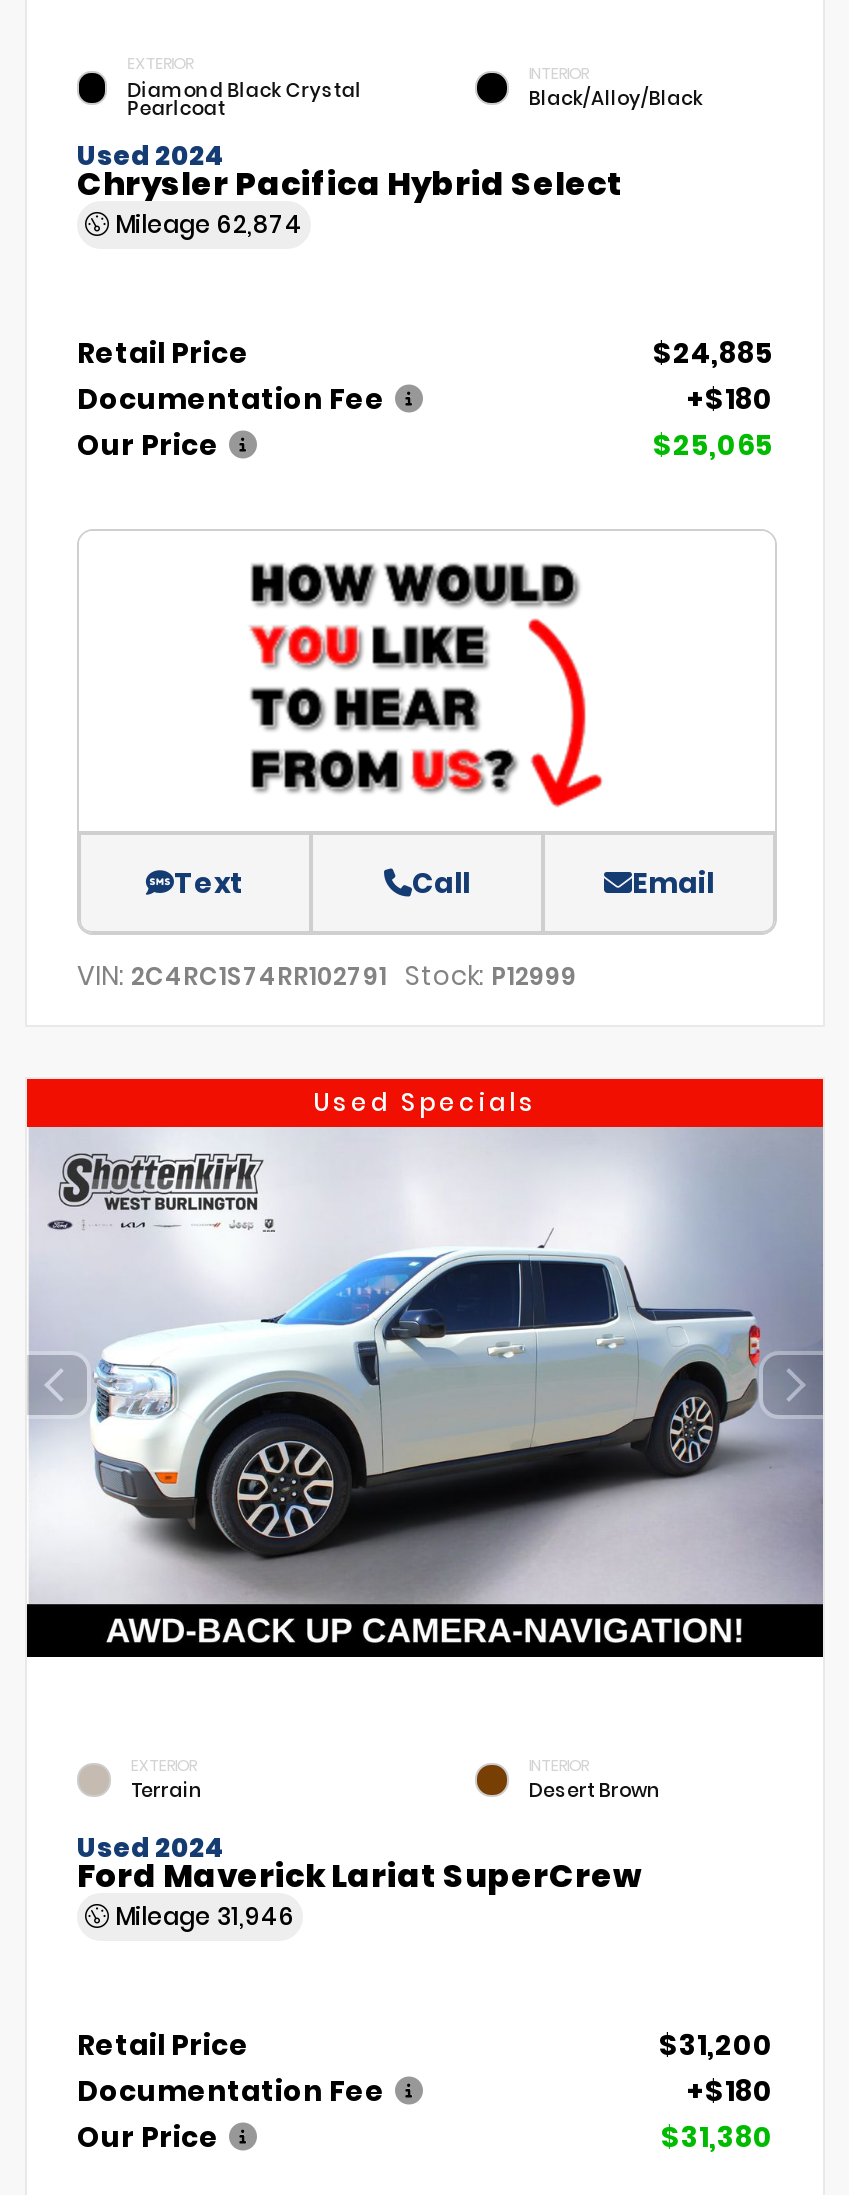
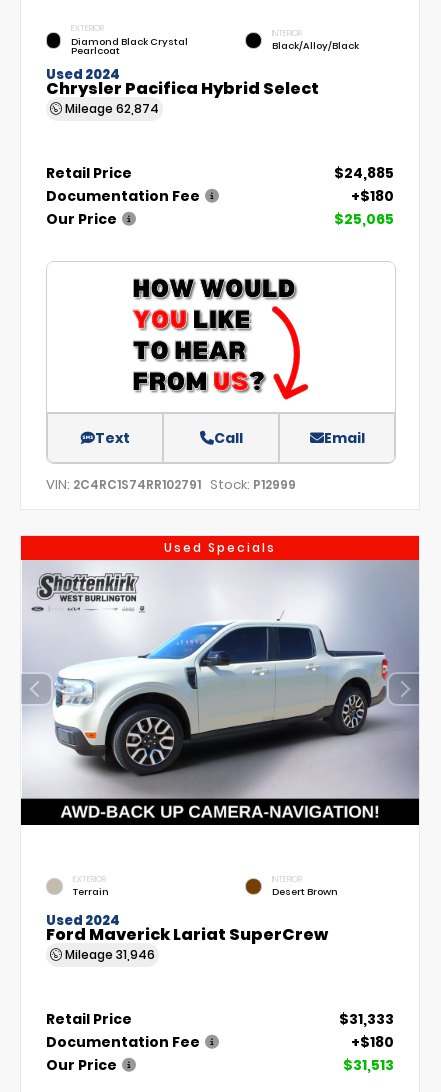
- $31,200
+ $31,333

- $31,380
+ $31,513
